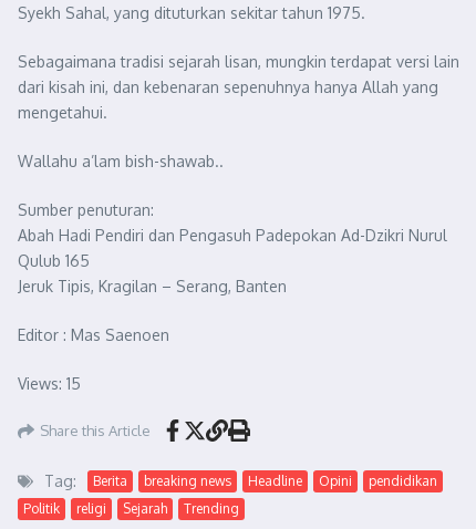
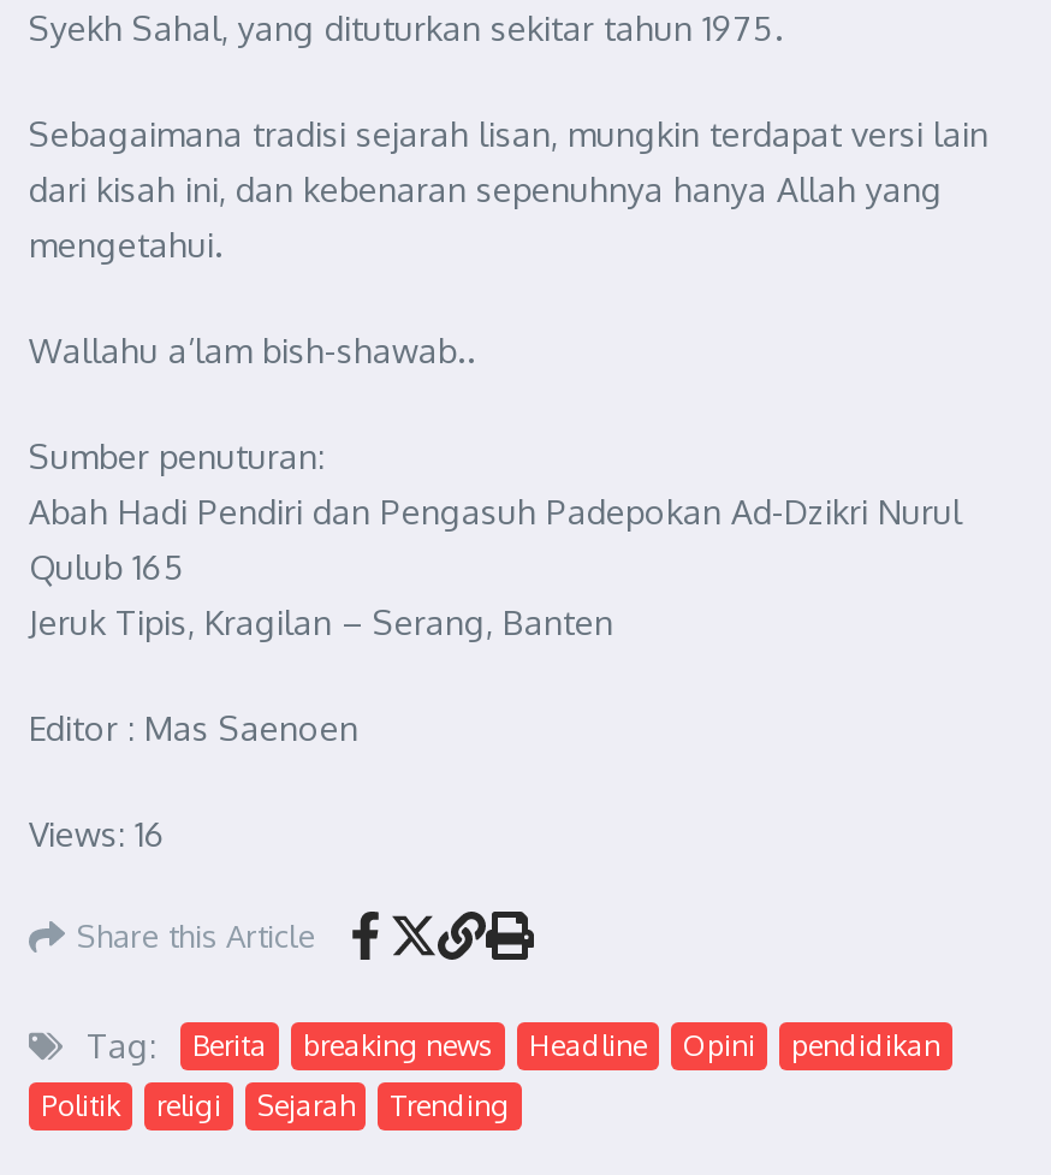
- Views: 15
+ Views: 16
